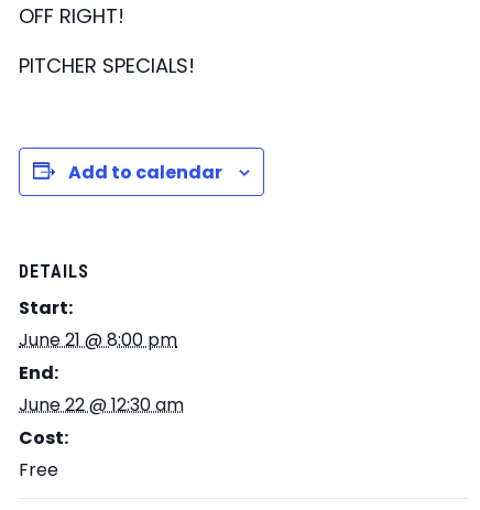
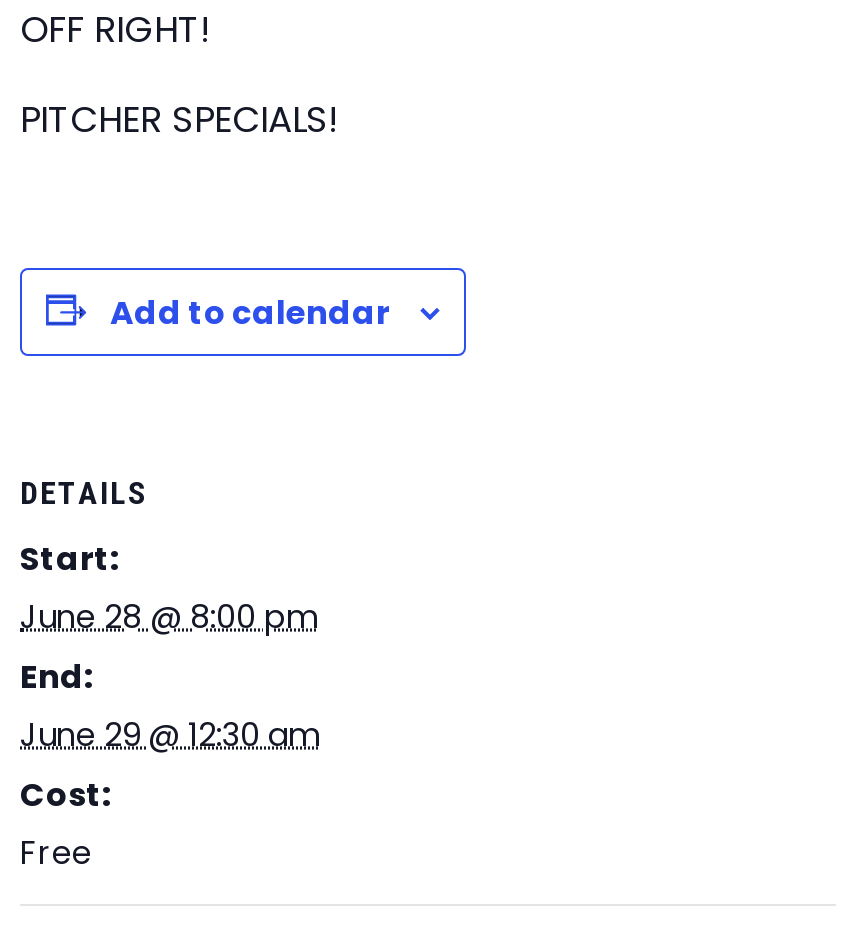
- June 21 @ 8:00 pm
+ June 28 @ 8:00 pm

- June 22 @ 12:30 am
+ June 29 @ 12:30 am
